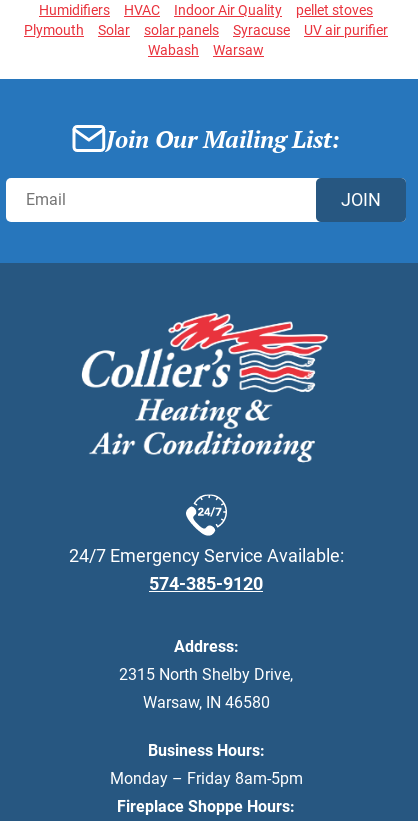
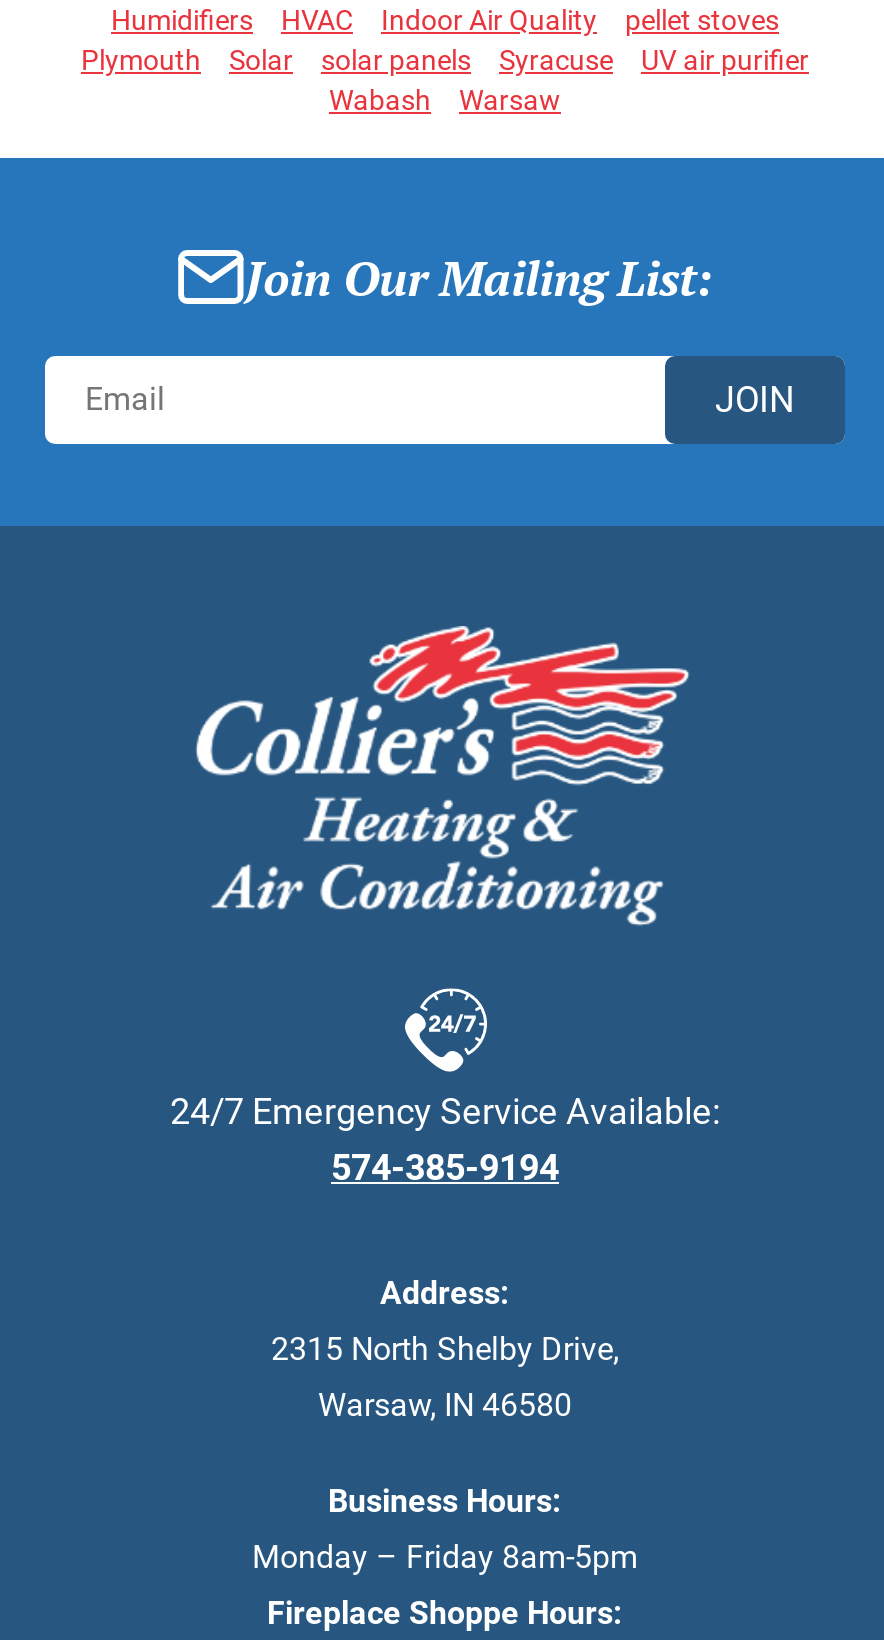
- 574-385-9120
+ 574-385-9194
